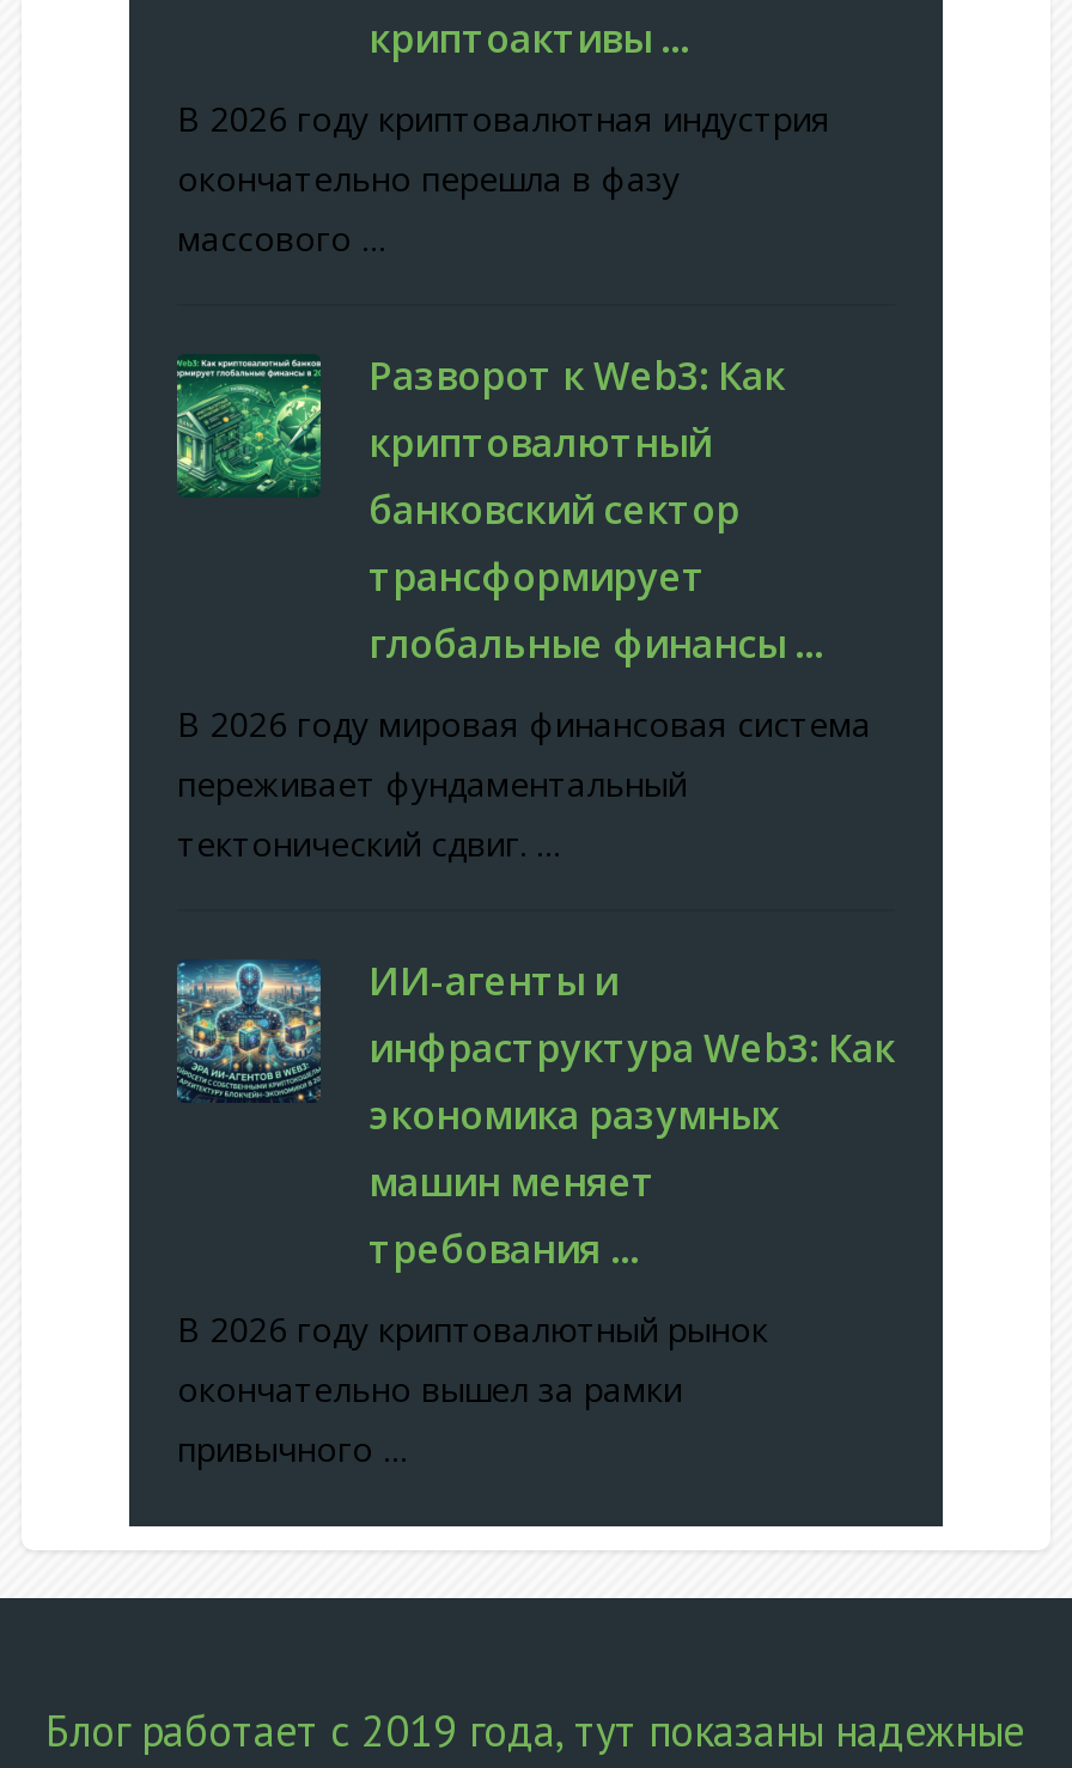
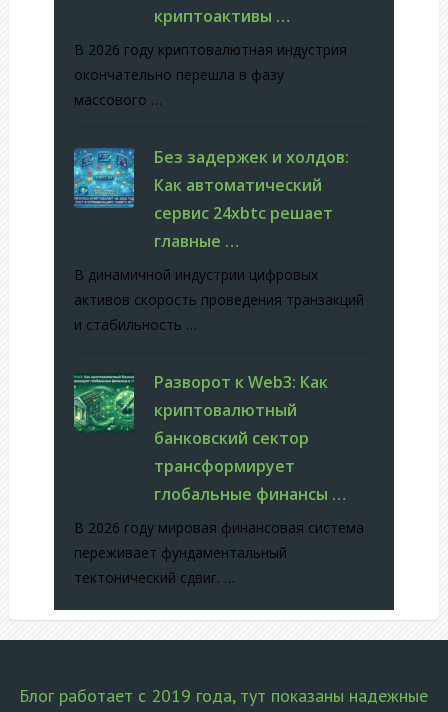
+ [image]
+ Без задержек и холдов:
+ Как автоматический
+ сервис 24xbtc решает
+ главные …
+ В динамичной индустрии цифровых
+ активов скорость проведения транзакций
+ и стабильность …

moved down: [image] | Разворот к Web3: Как | криптовалютный | ... | переживает фундаментальный | тектонический сдвиг. …

- [image]
- ИИ-агенты и
- инфраструктура Web3: Как
- экономика разумных
- машин меняет
- требования …
- В 2026 году криптовалютный рынок
- окончательно вышел за рамки
- привычного …
